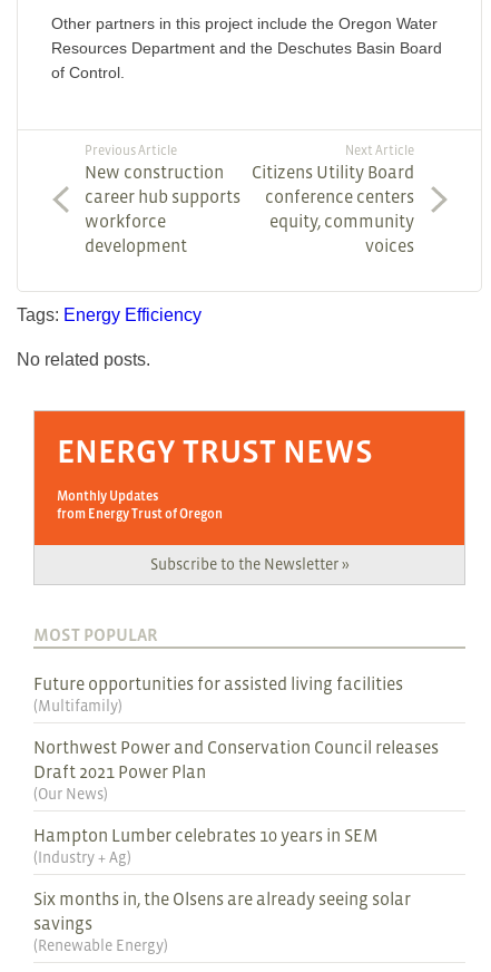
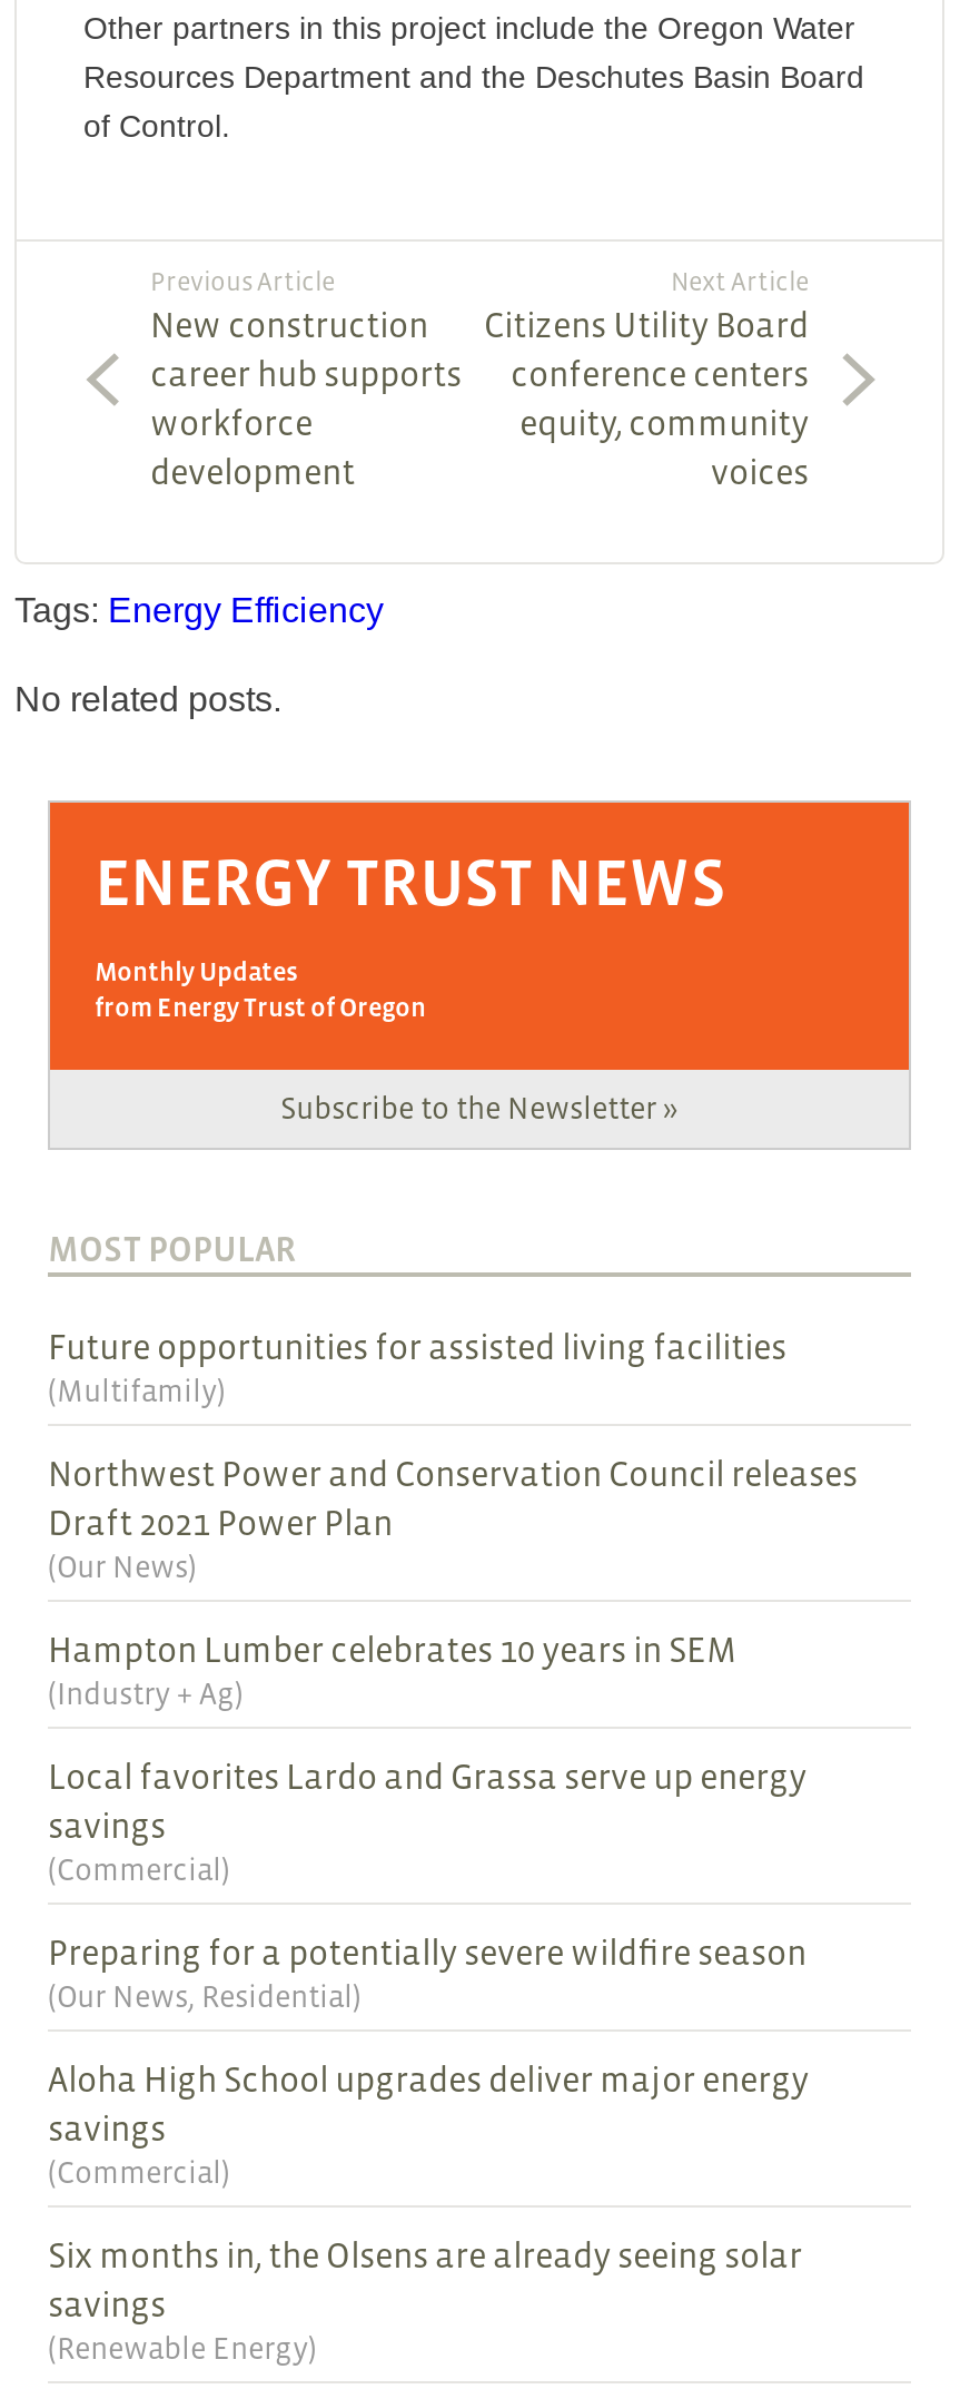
+ Local favorites Lardo and Grassa serve up energy
+ savings
+ (Commercial)
+ Preparing for a potentially severe wildfire season
+ (Our News, Residential)
+ Aloha High School upgrades deliver major energy
+ savings
+ (Commercial)
